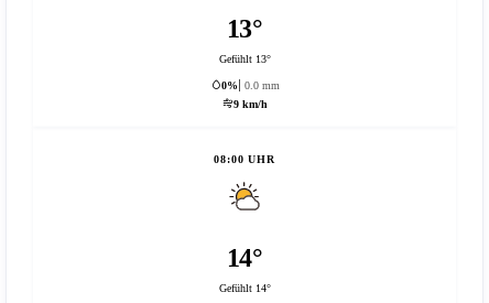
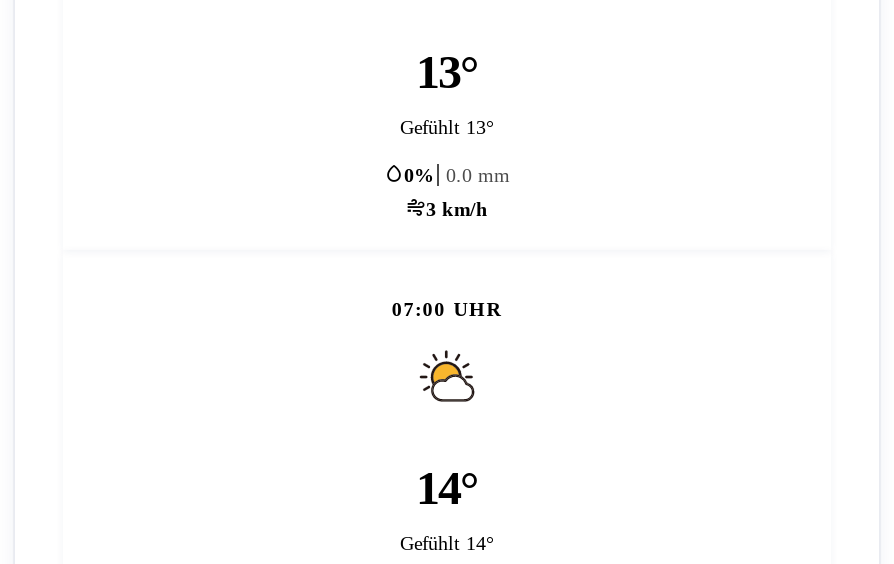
- 9 km/h
+ 3 km/h

- 08:00 UHR
+ 07:00 UHR
